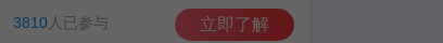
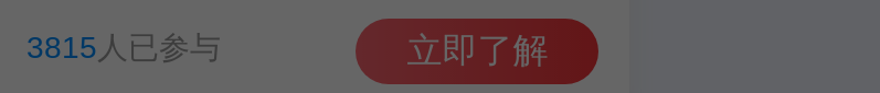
- 3810人已参与
+ 3815人已参与
